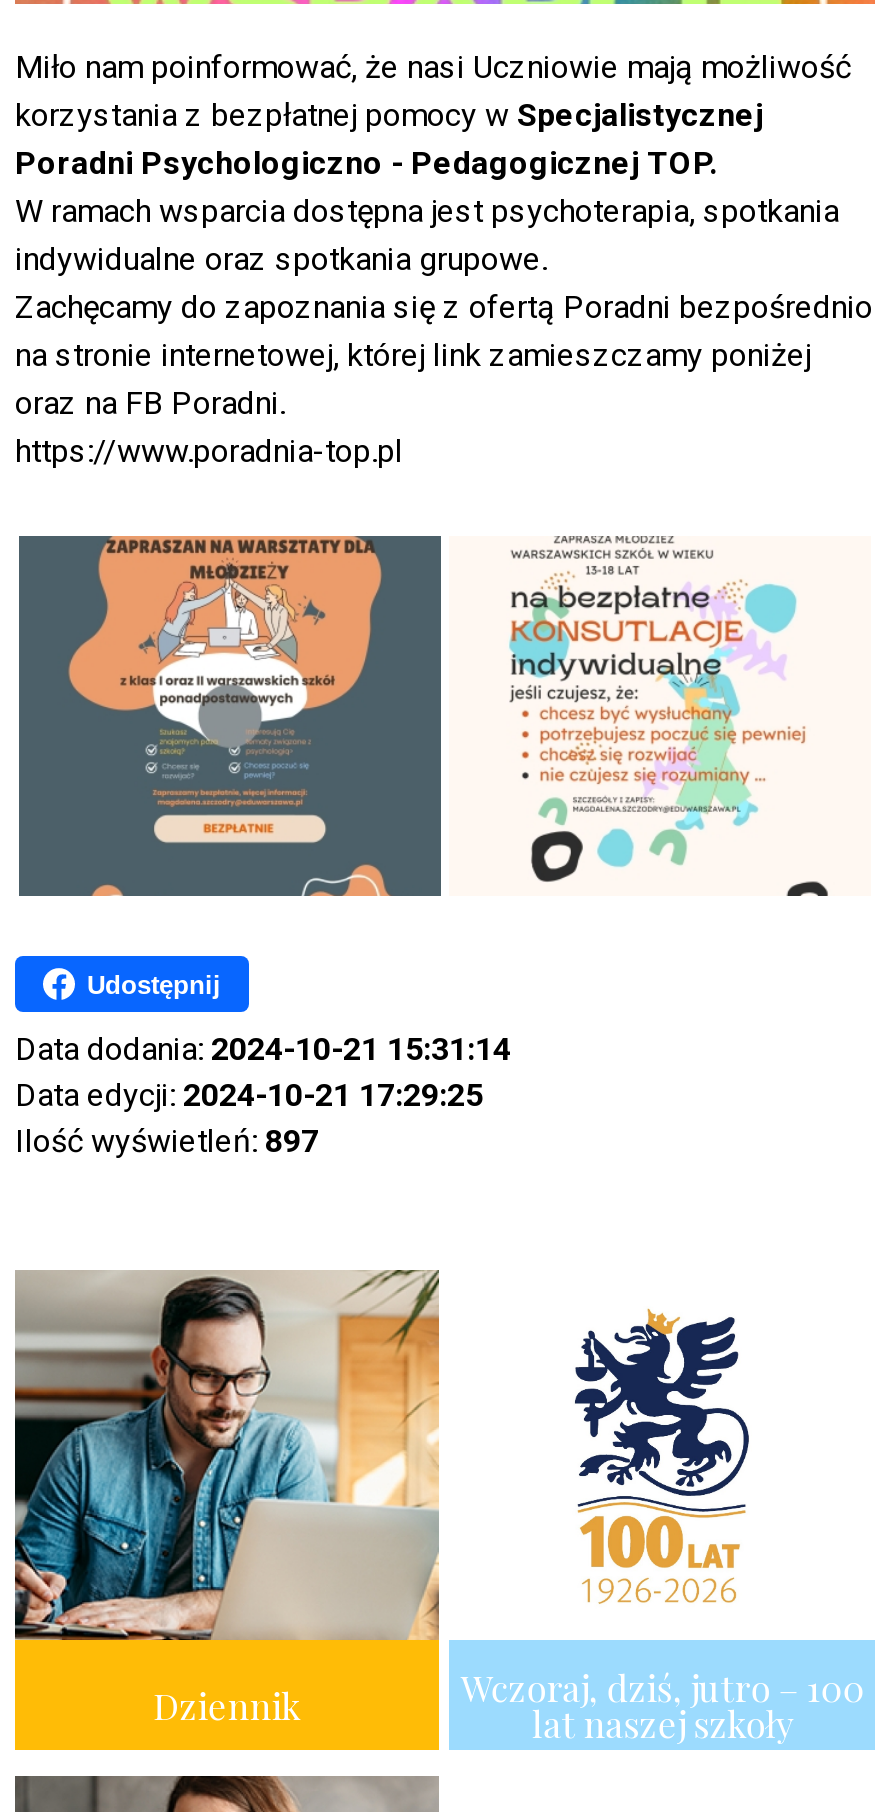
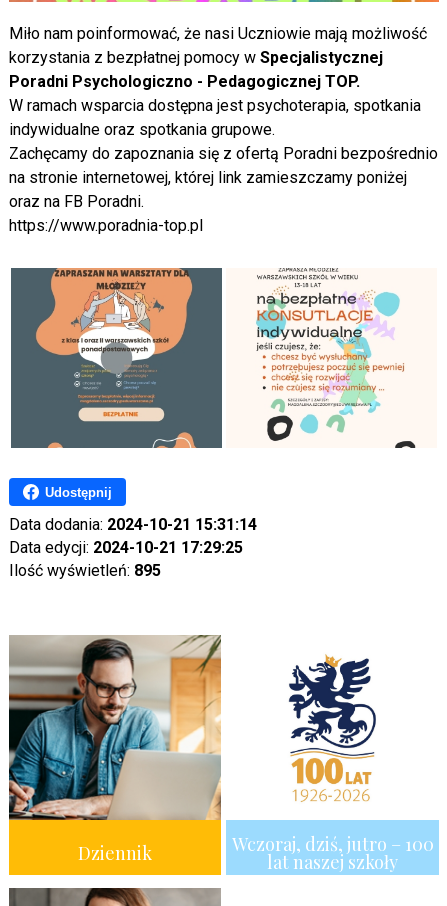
- Ilość wyświetleń: 897
+ Ilość wyświetleń: 895
